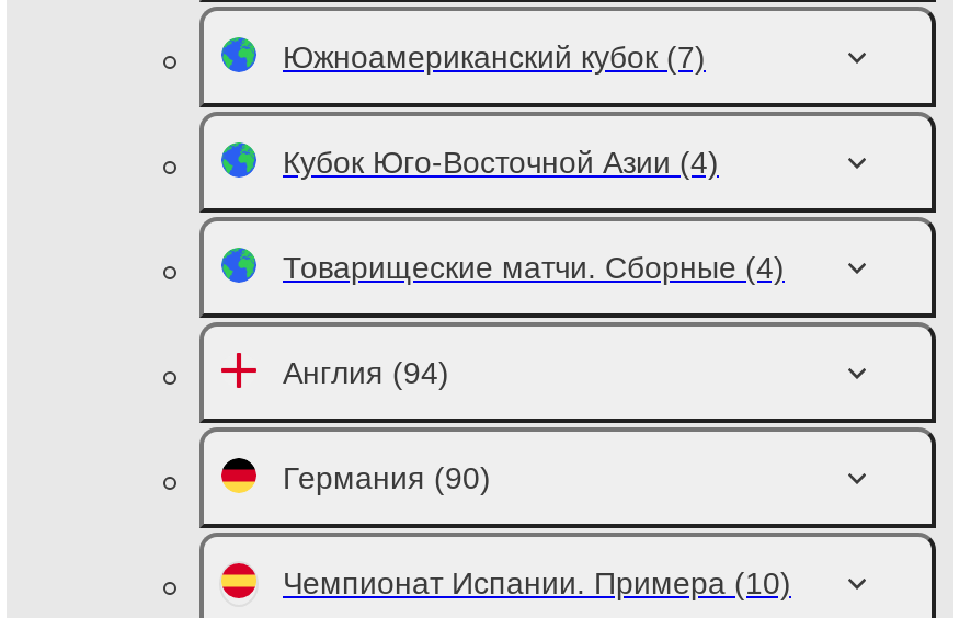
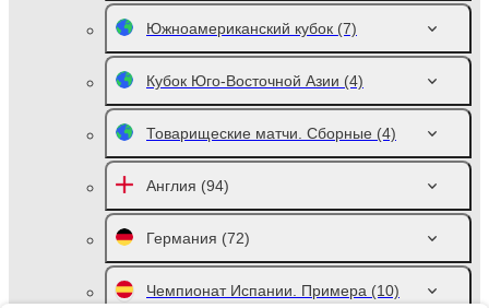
- Германия (90)
+ Германия (72)
